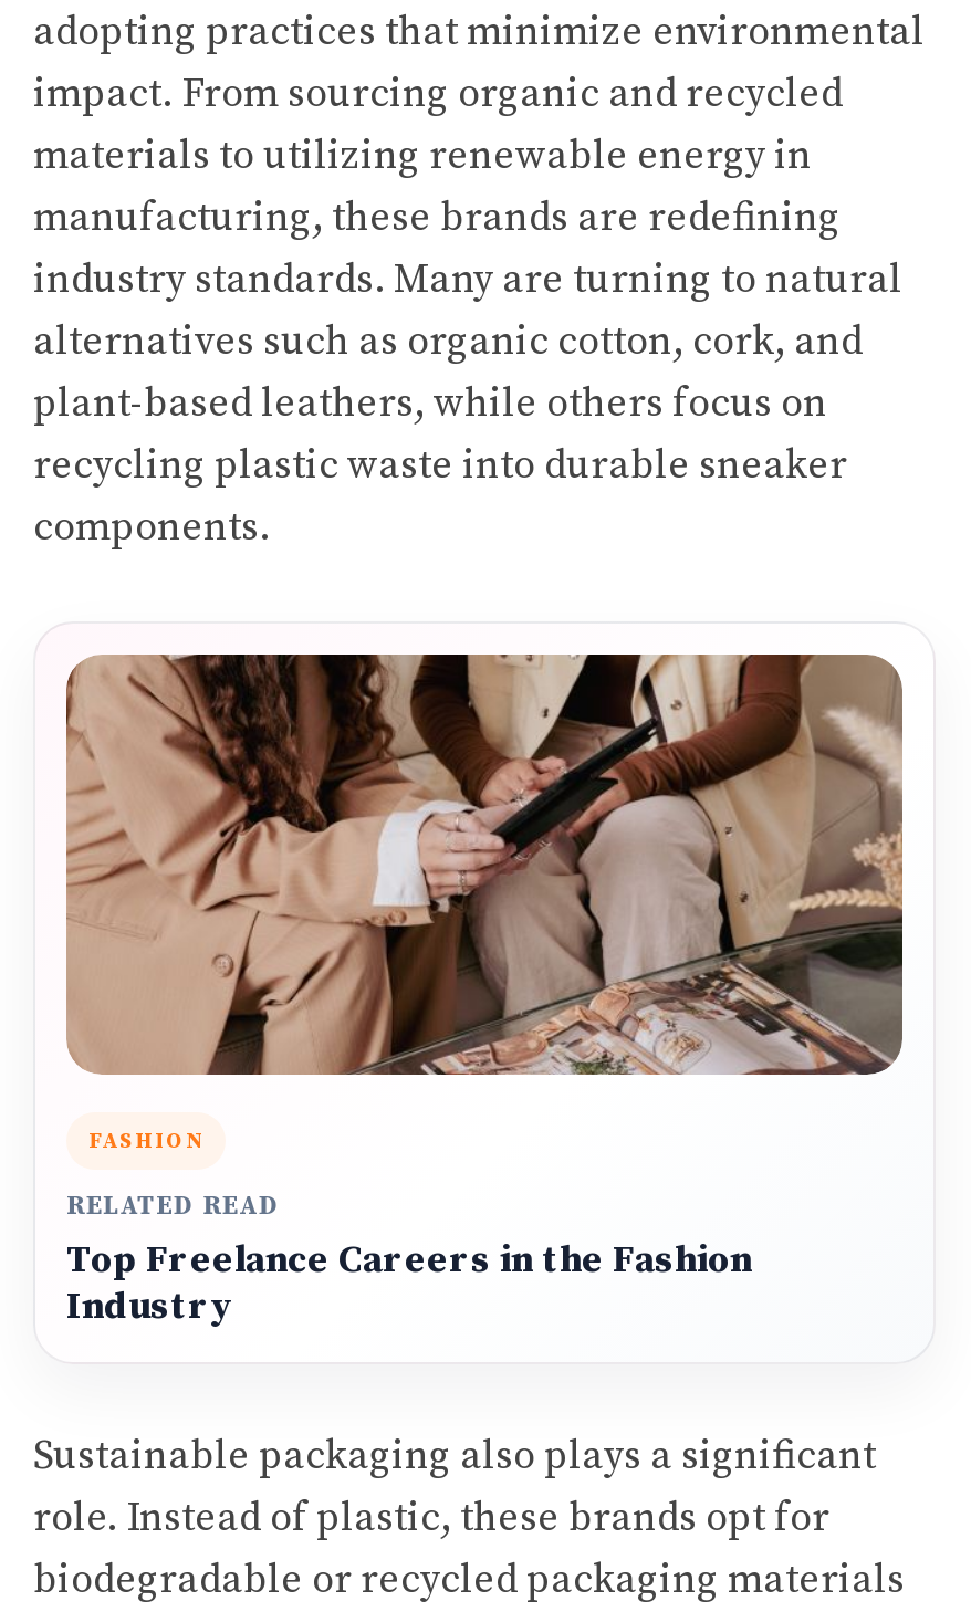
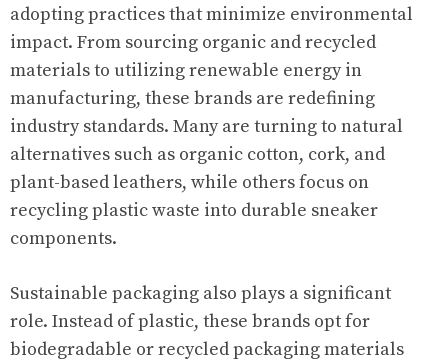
- [image]
- FASHION
- RELATED READ
- Top Freelance Careers in the Fashion
- Industry
